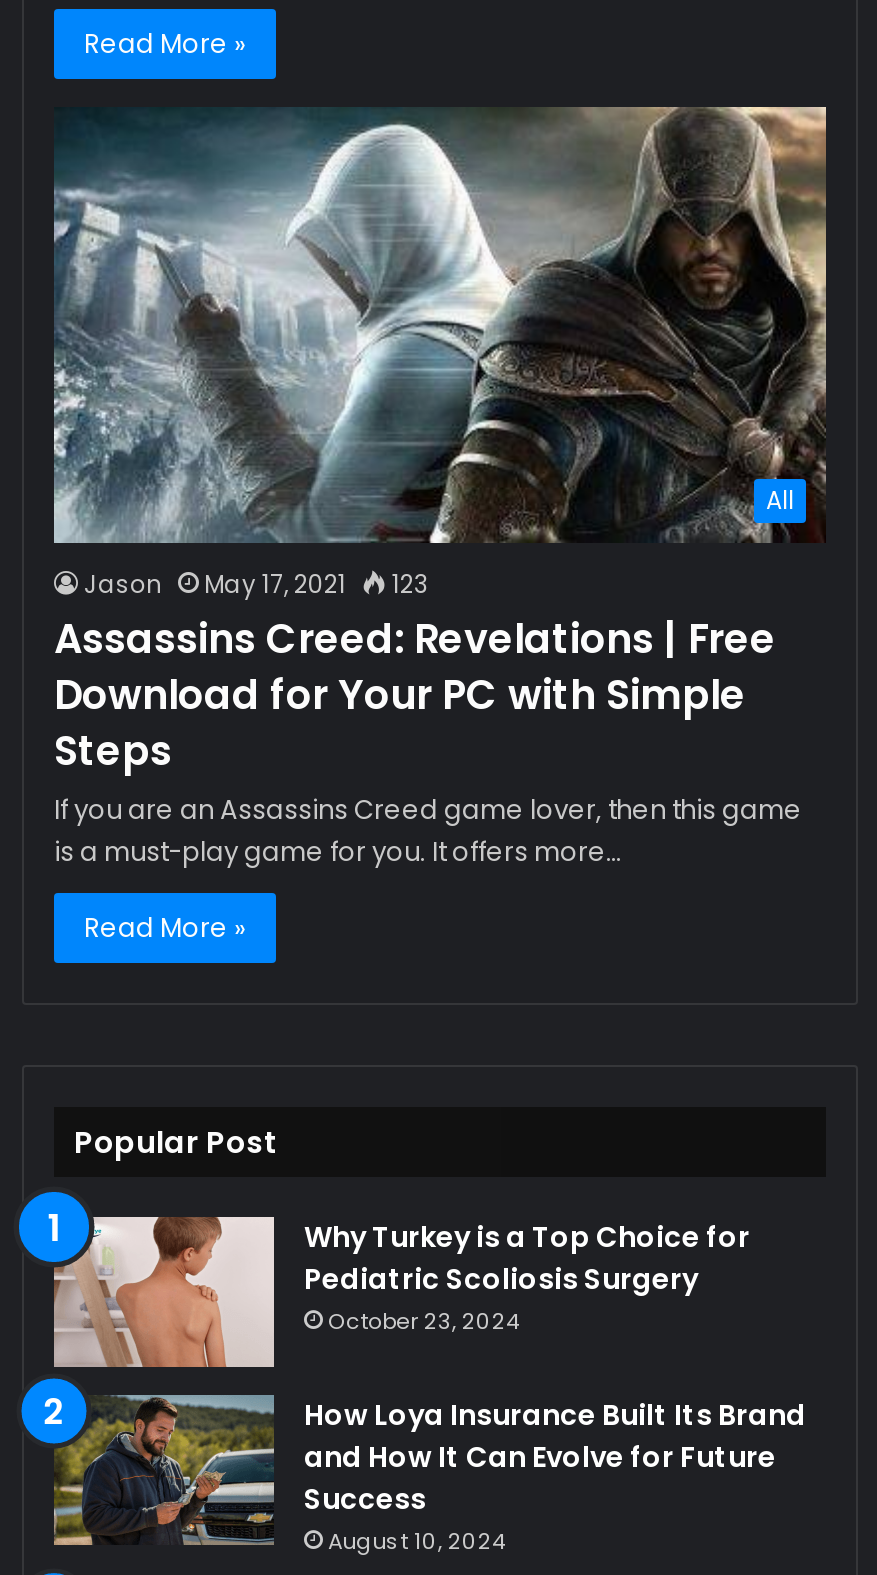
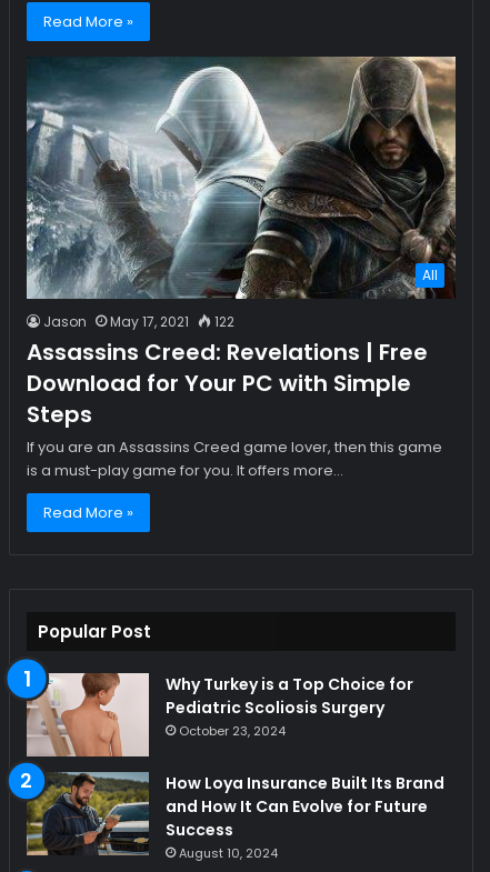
- Jason May 17, 2021 123
+ Jason May 17, 2021 122
